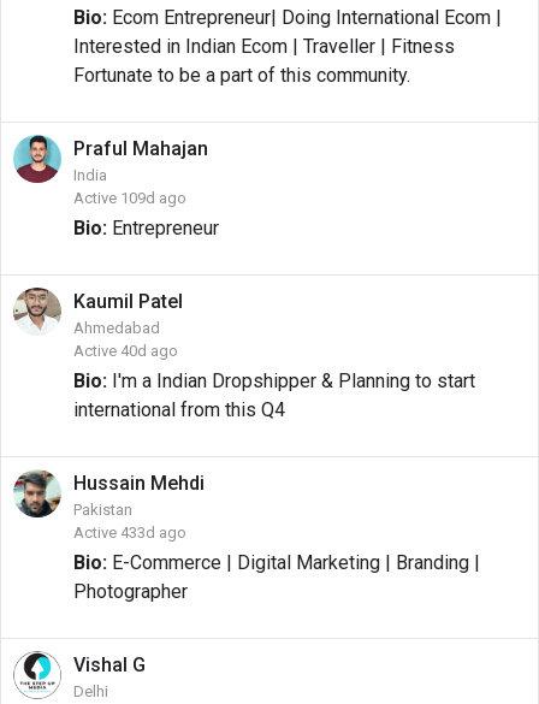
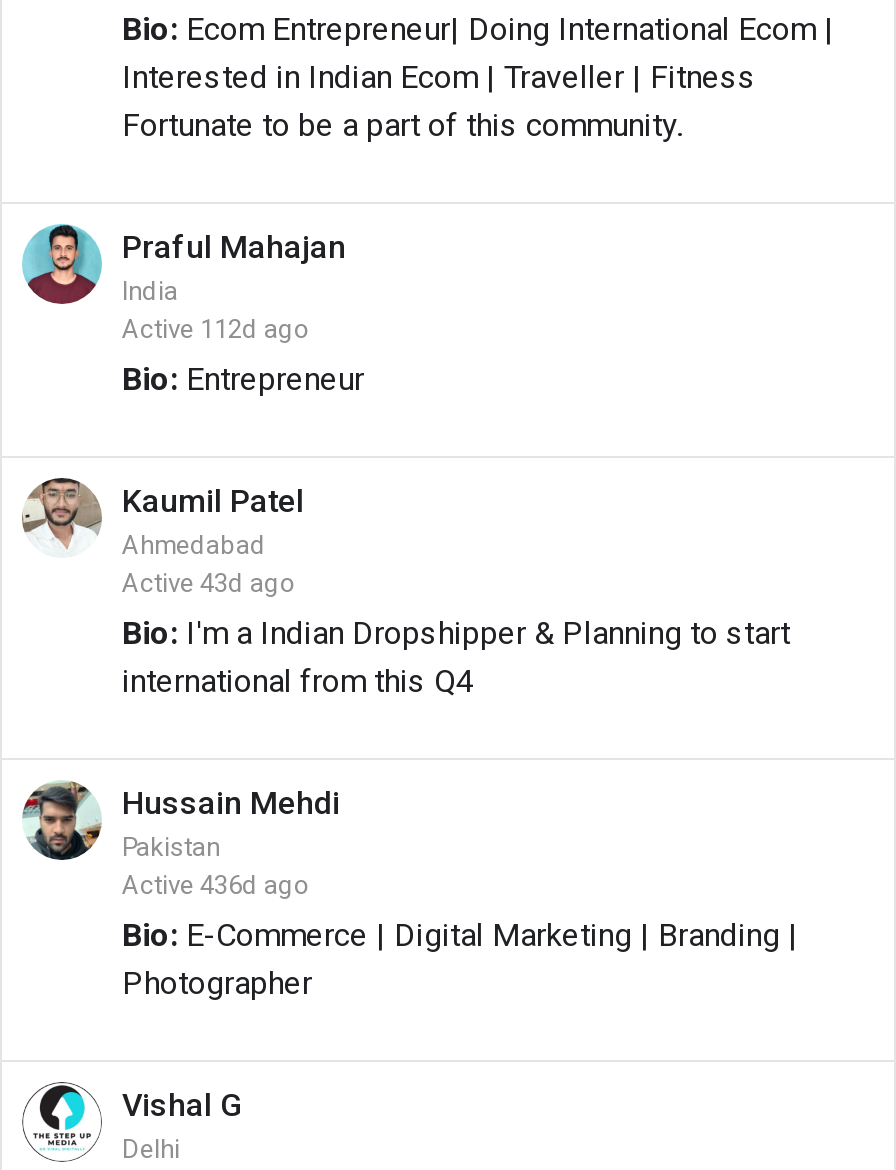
- Active 109d ago
+ Active 112d ago

- Active 40d ago
+ Active 43d ago

- Active 433d ago
+ Active 436d ago
